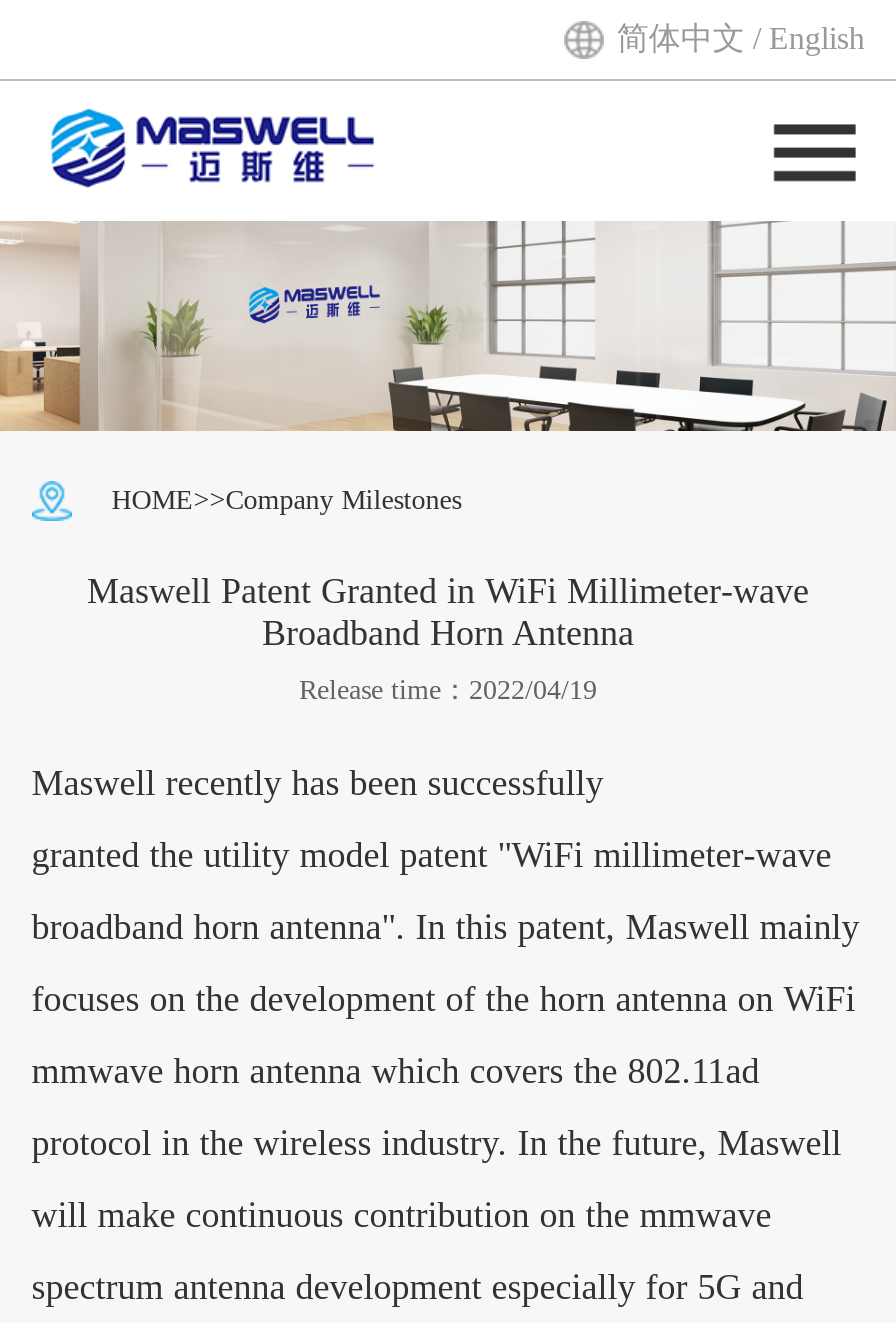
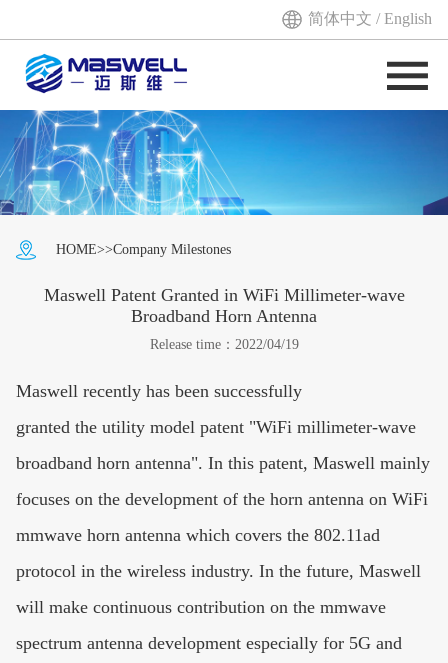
- [image]
+ [image]
